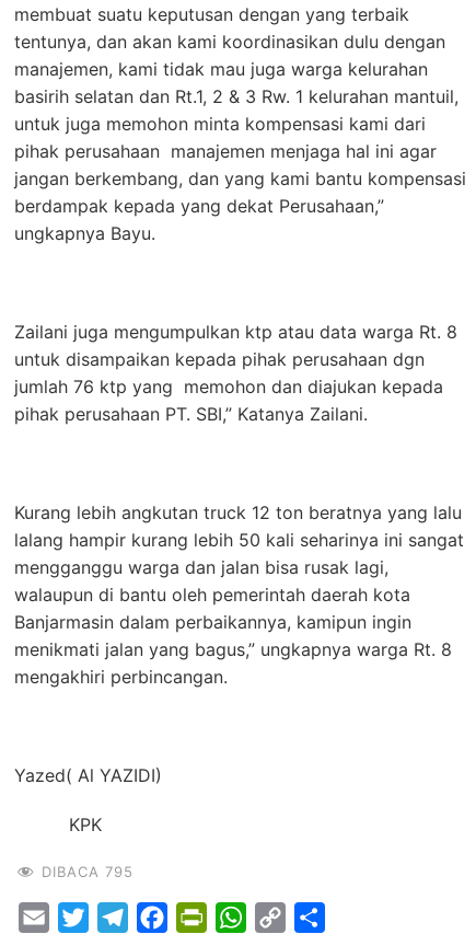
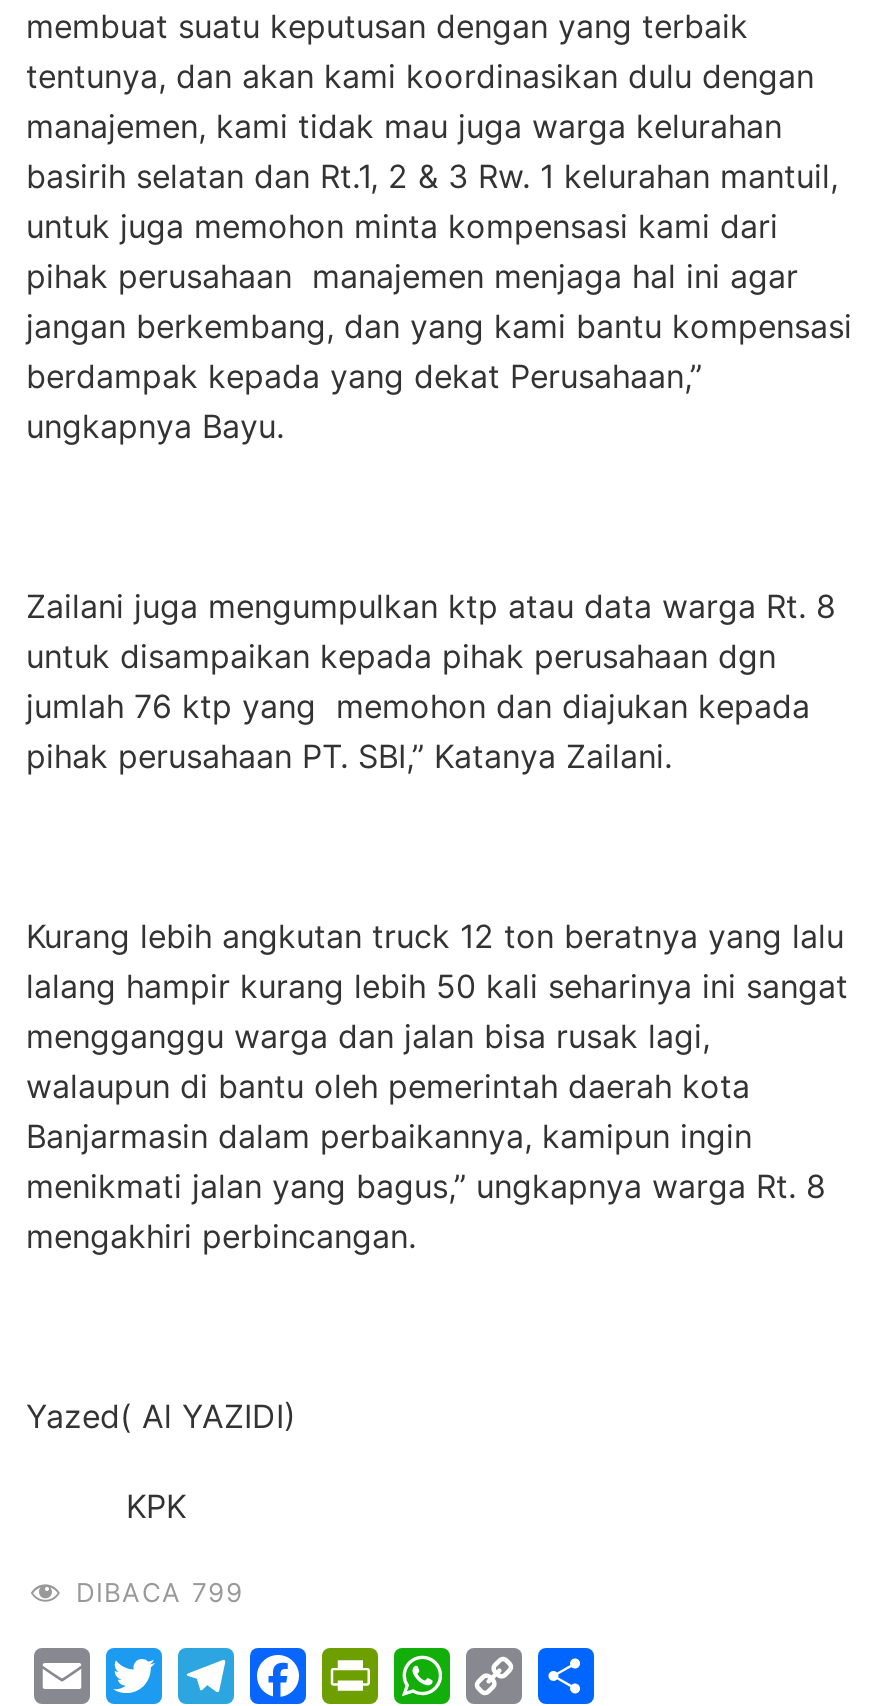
- DIBACA 795
+ DIBACA 799
